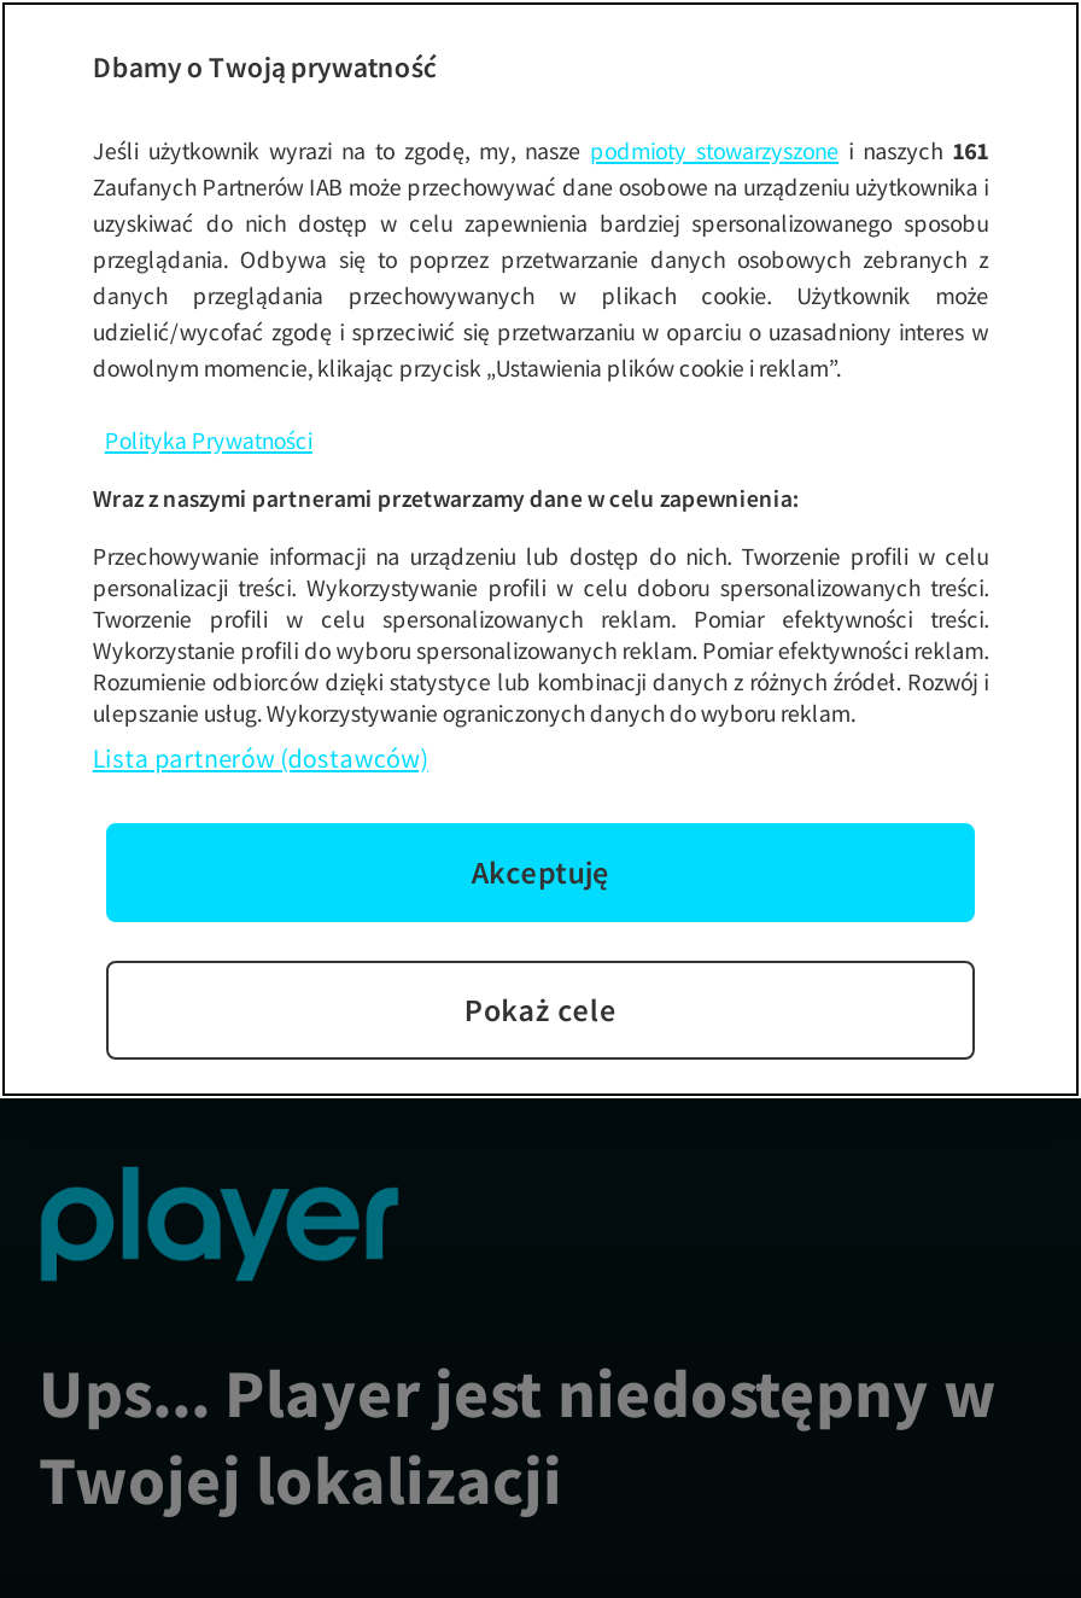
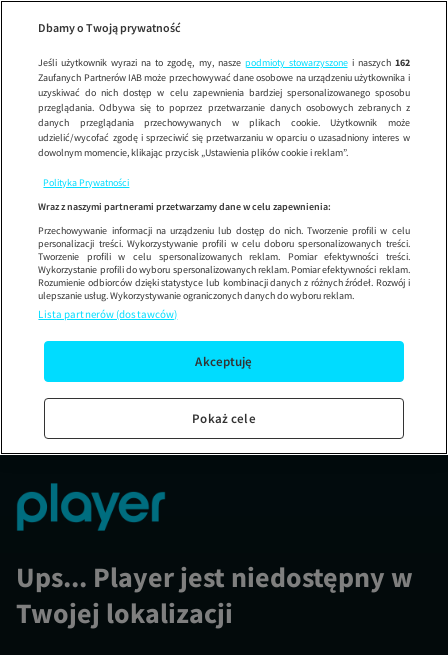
- Jeśli użytkownik wyrazi na to zgodę, my, nasze podmioty stowarzyszone i naszych 161
+ Jeśli użytkownik wyrazi na to zgodę, my, nasze podmioty stowarzyszone i naszych 162
